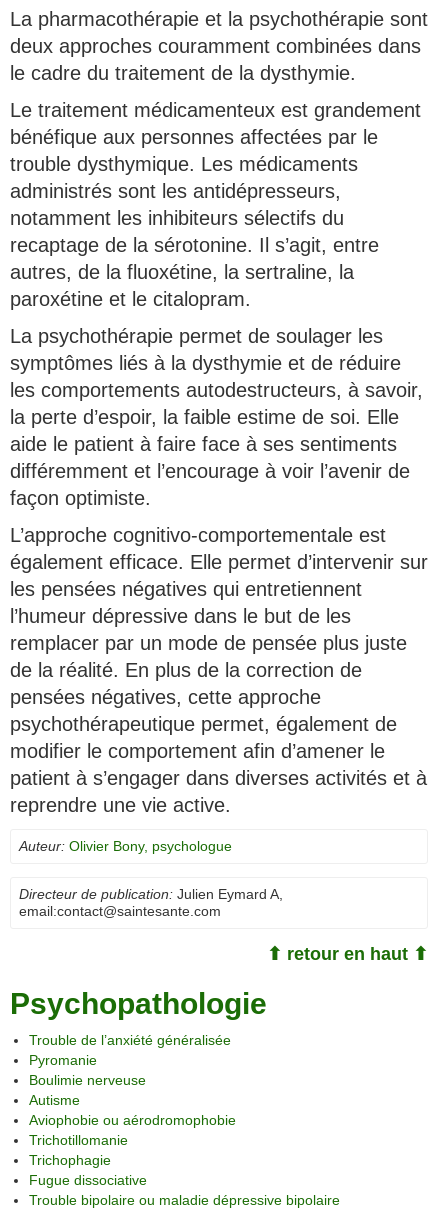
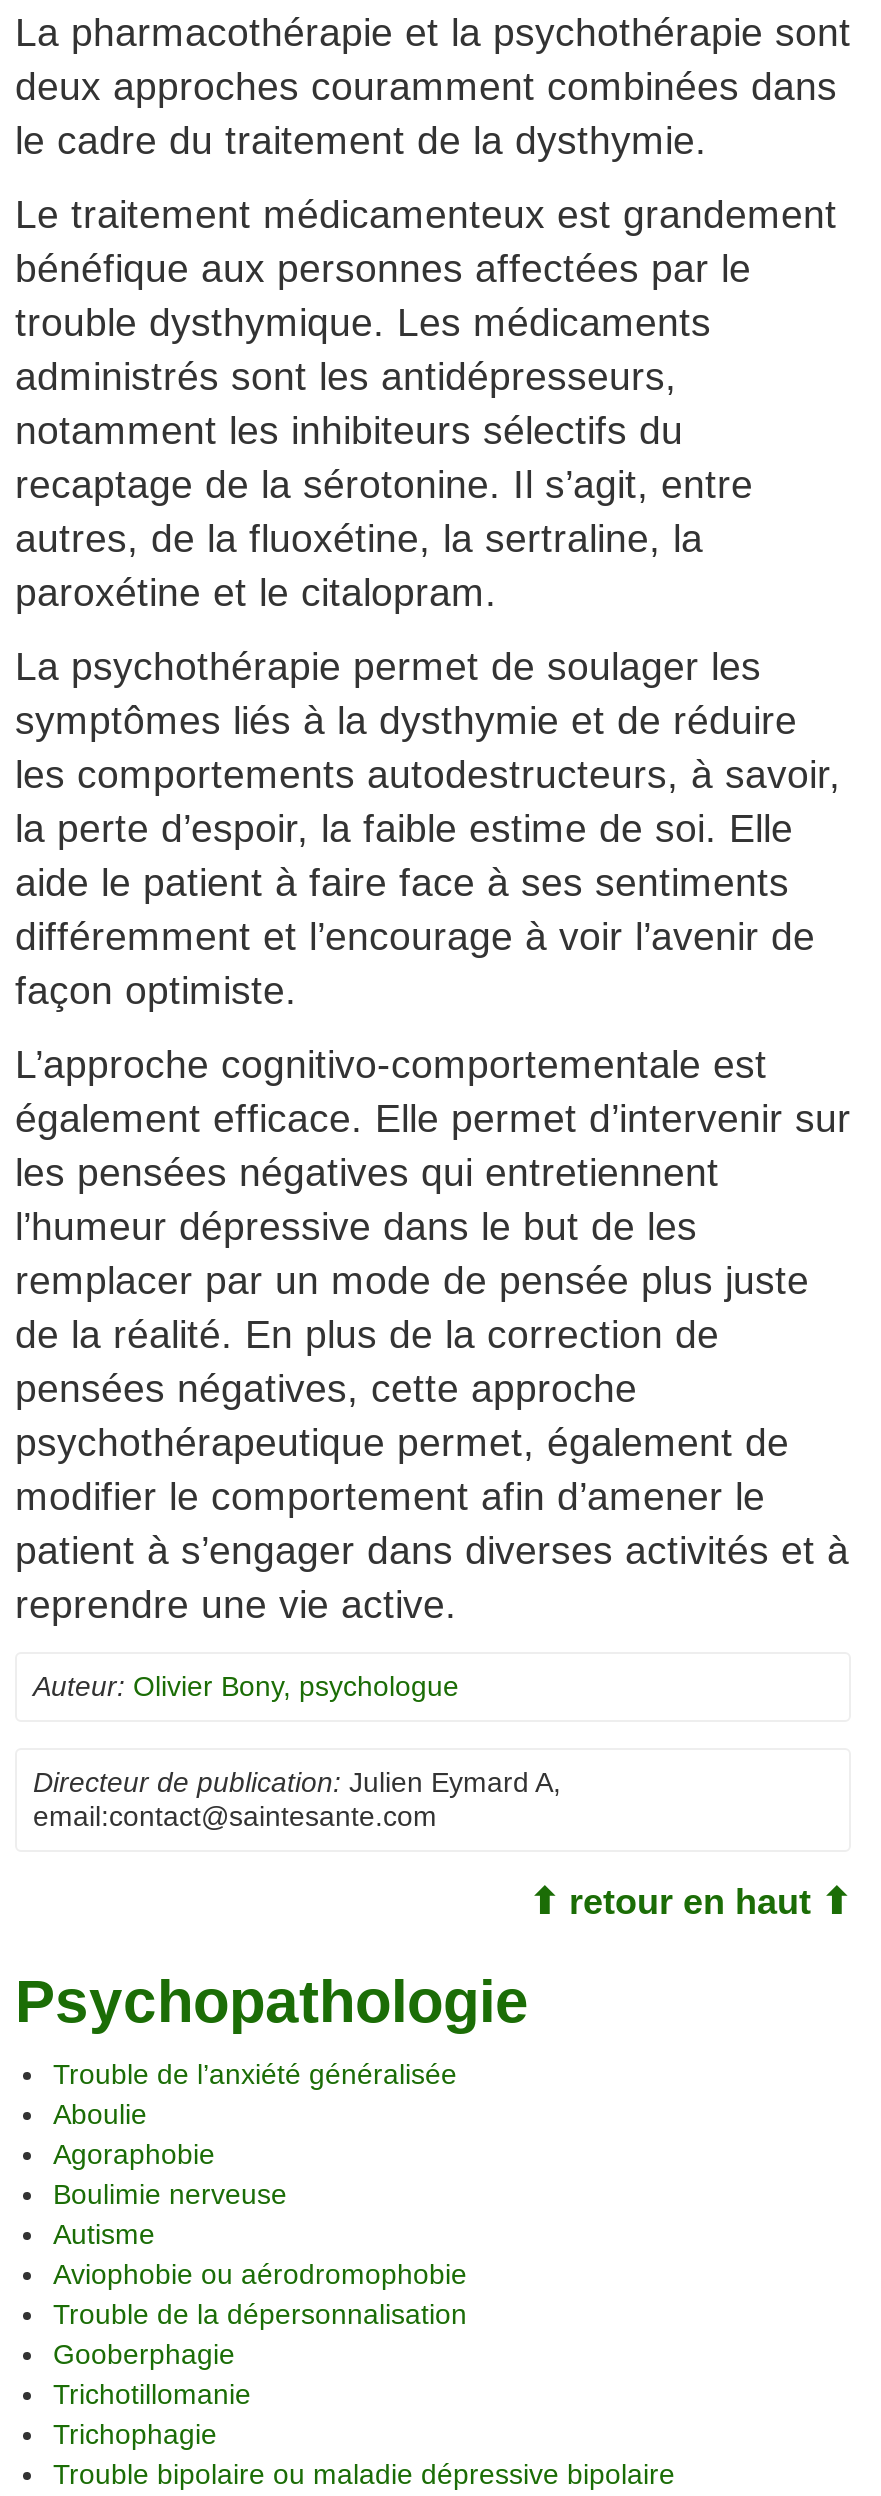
- Pyromanie
+ Aboulie
+ Agoraphobie

+ Trouble de la dépersonnalisation
+ Gooberphagie

moved down: Trichotillomanie | Trichophagie

- Fugue dissociative
